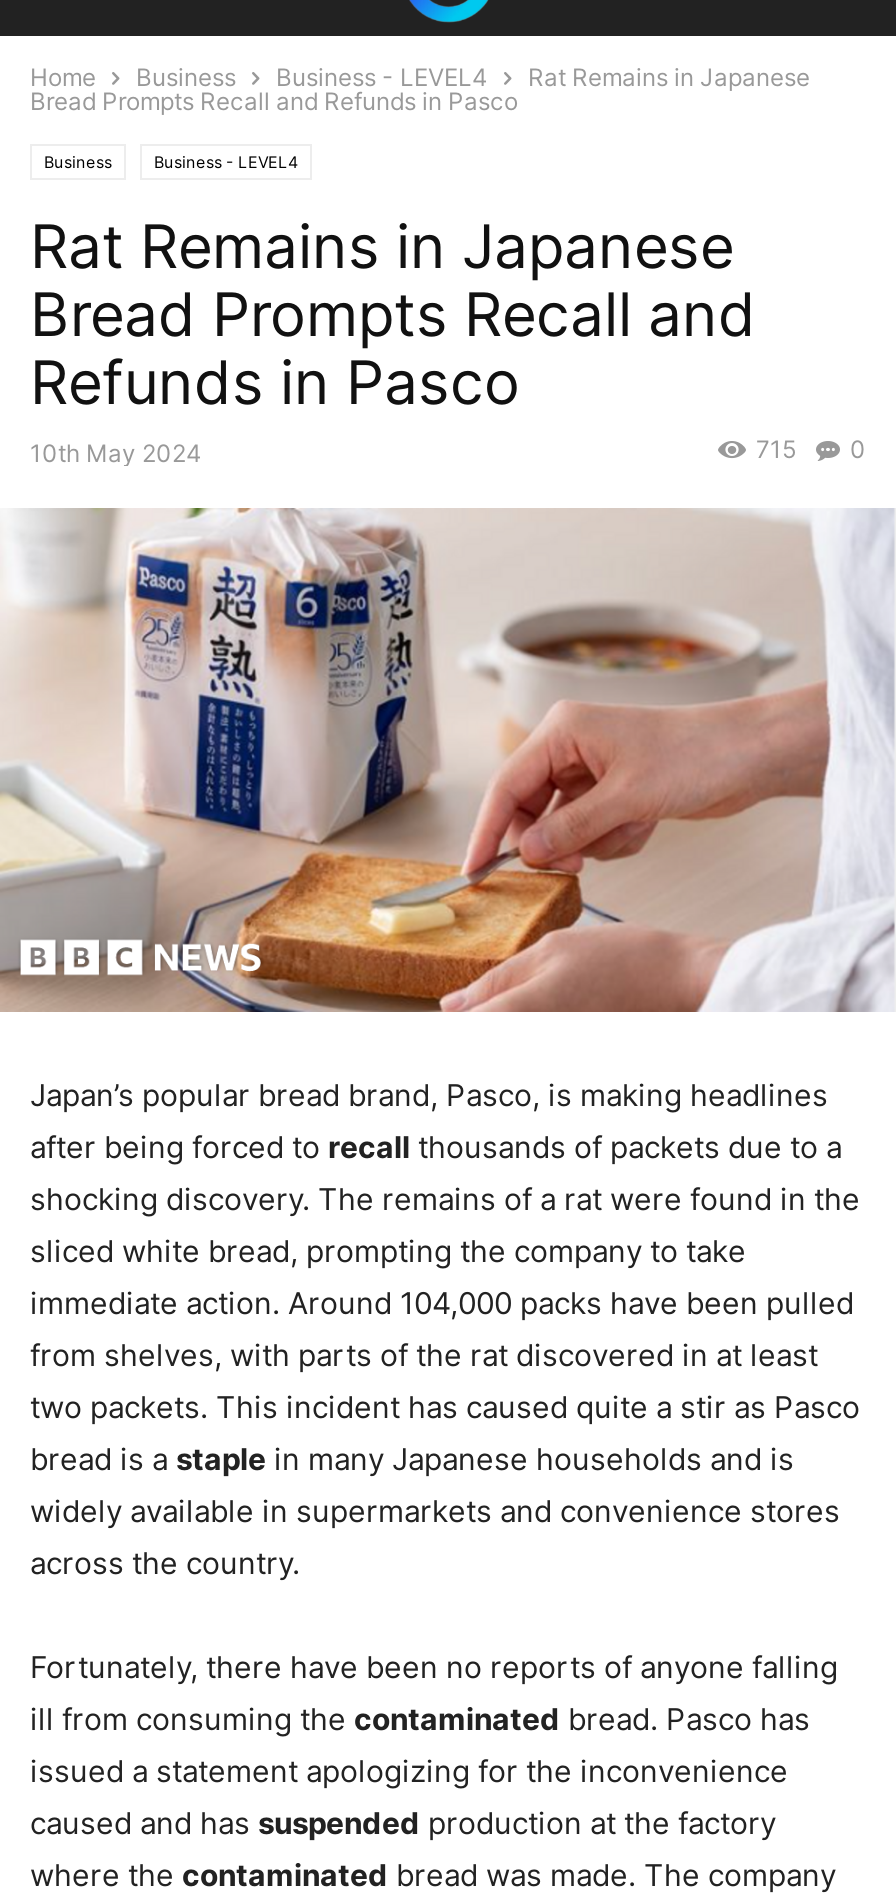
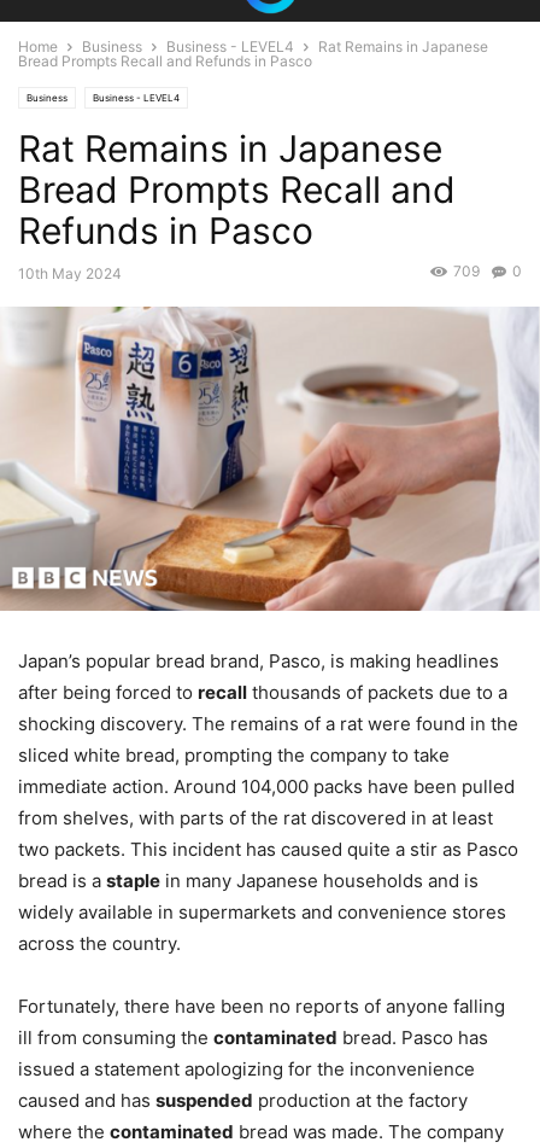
- 715 0
+ 709 0
